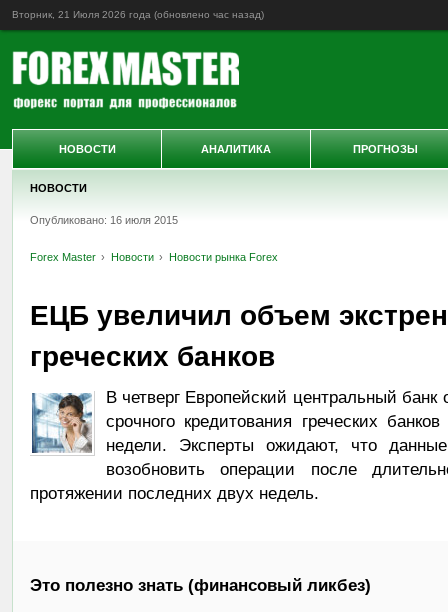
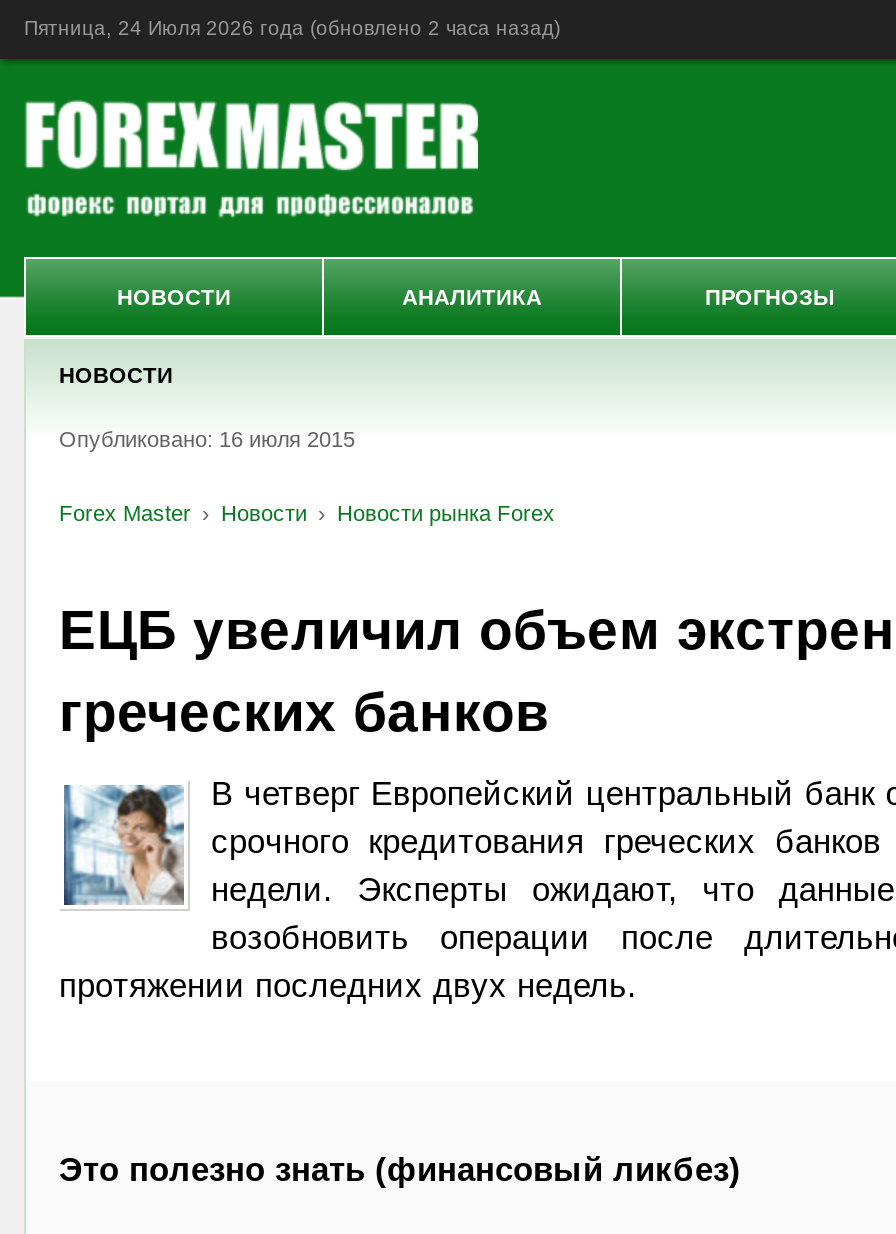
- Вторник, 21 Июля 2026 года (обновлено час назад)
+ Пятница, 24 Июля 2026 года (обновлено 2 часа назад)
